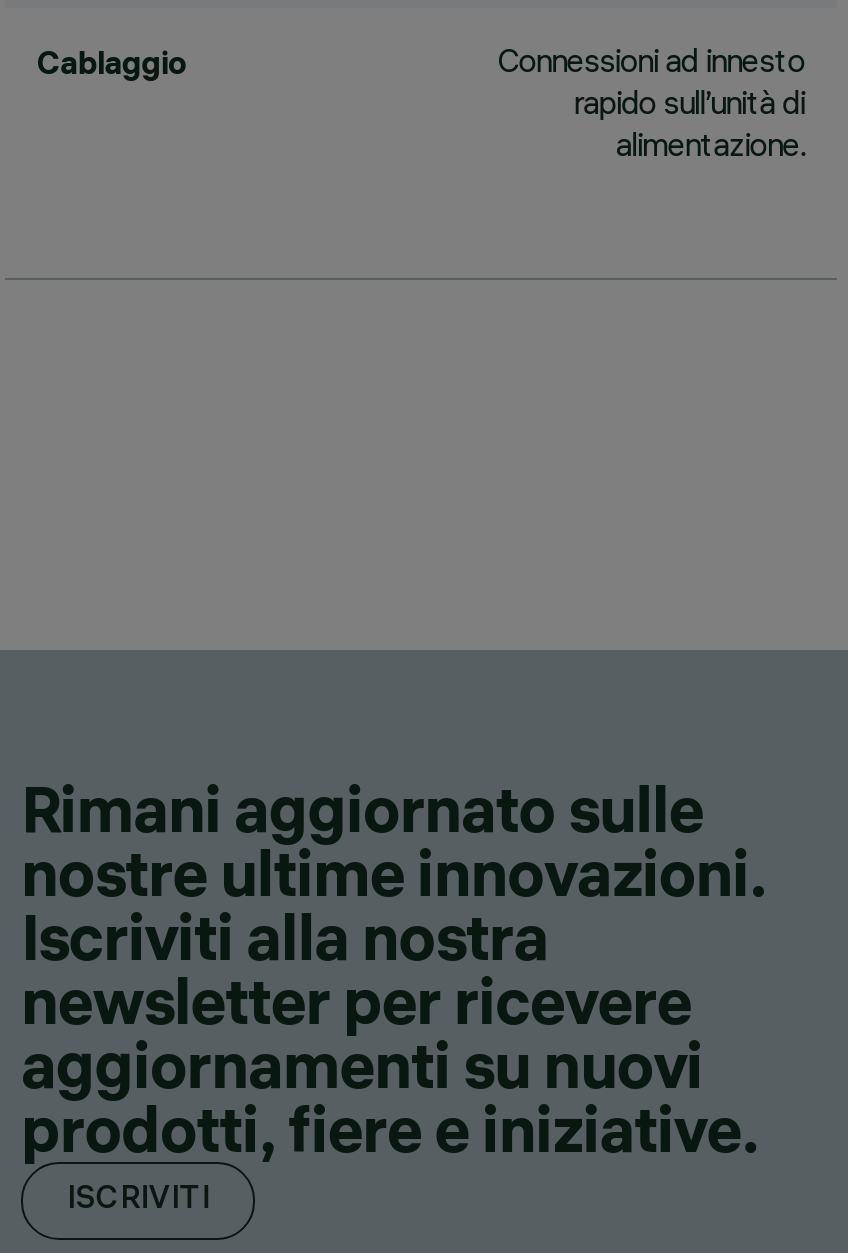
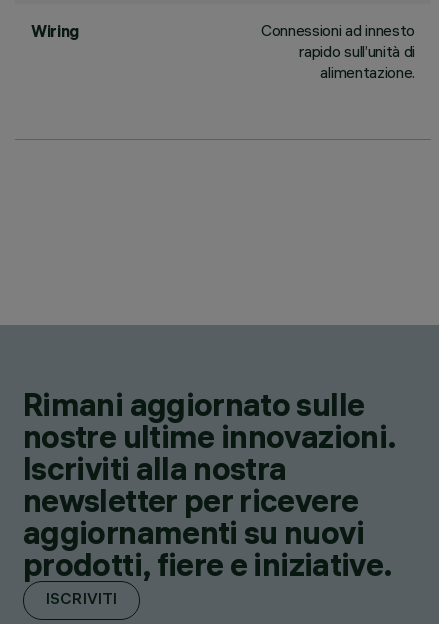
- Cablaggio
+ Wiring
